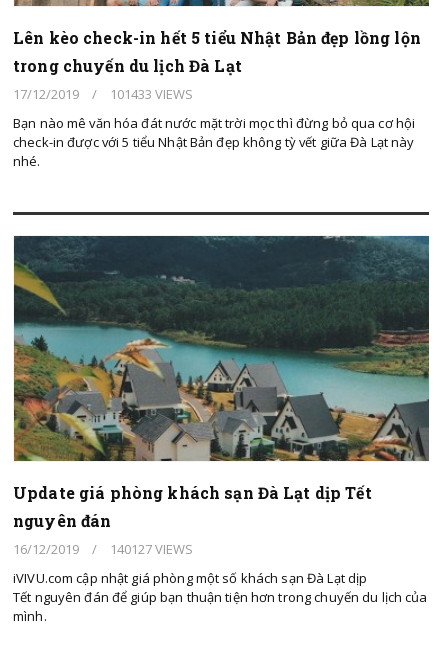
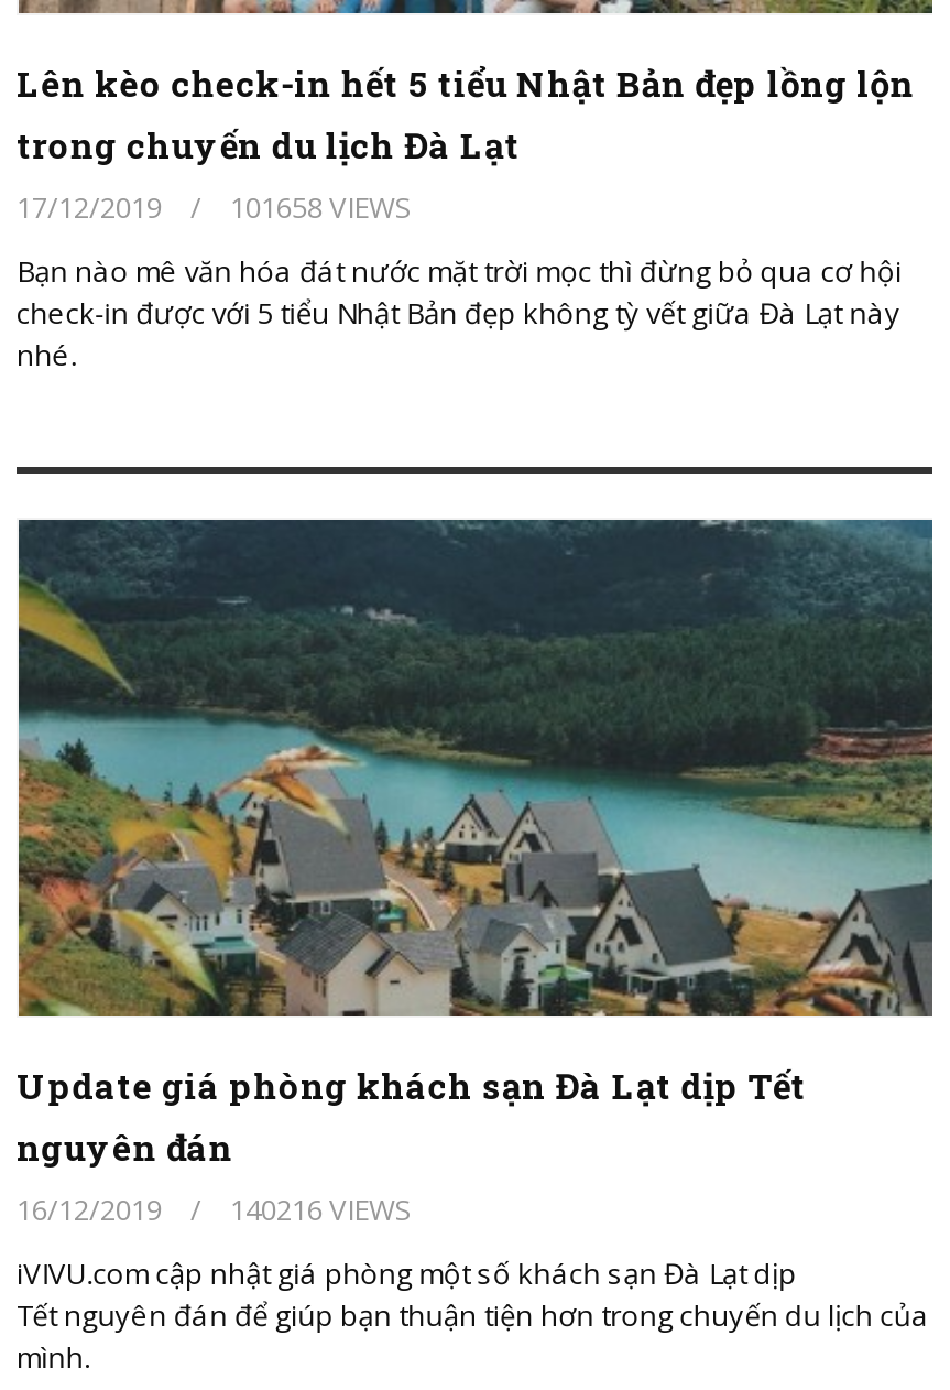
- 17/12/2019 / 101433 VIEWS
+ 17/12/2019 / 101658 VIEWS

- 16/12/2019 / 140127 VIEWS
+ 16/12/2019 / 140216 VIEWS
